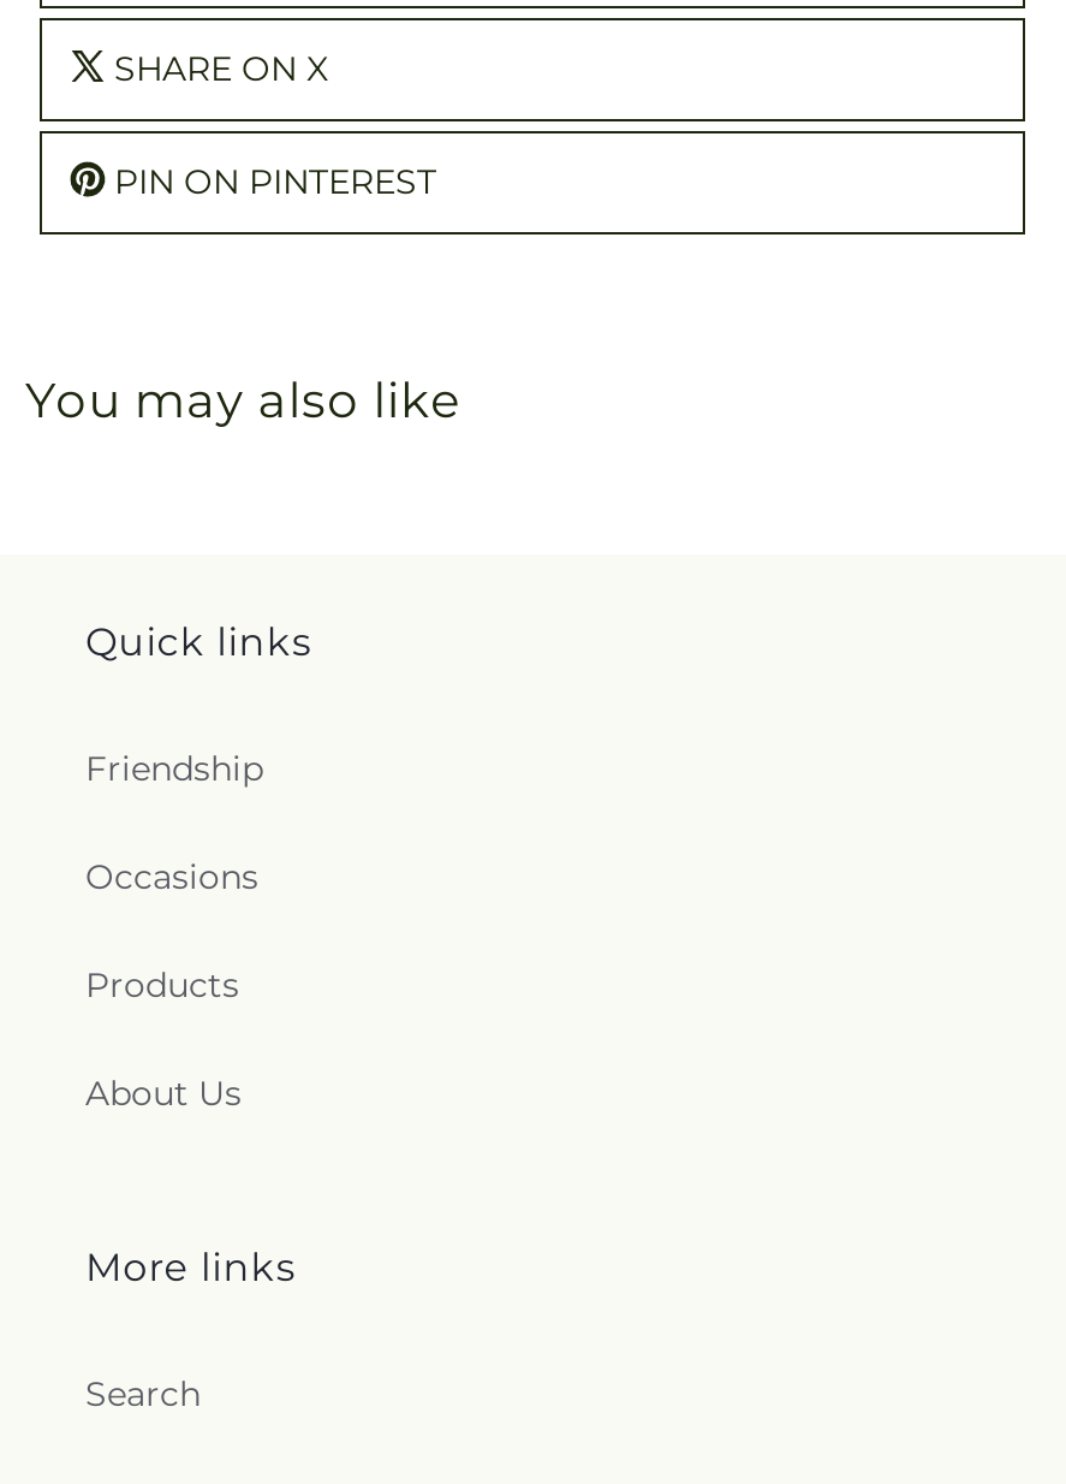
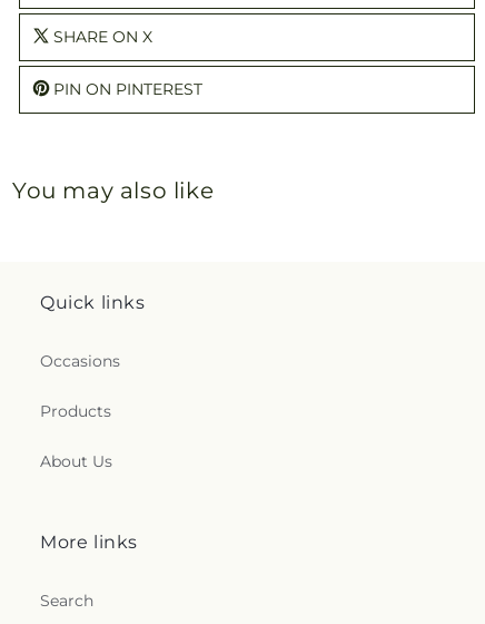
- Friendship
